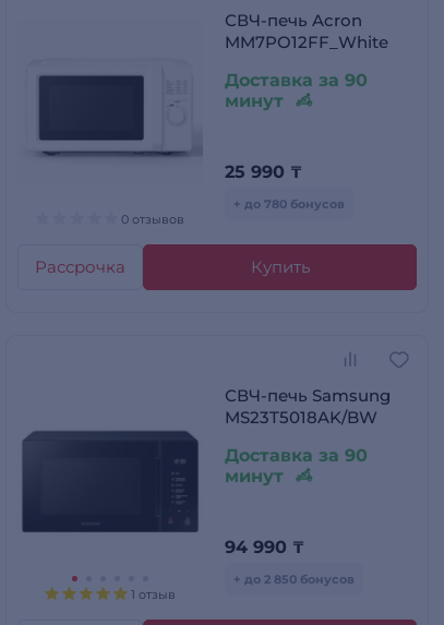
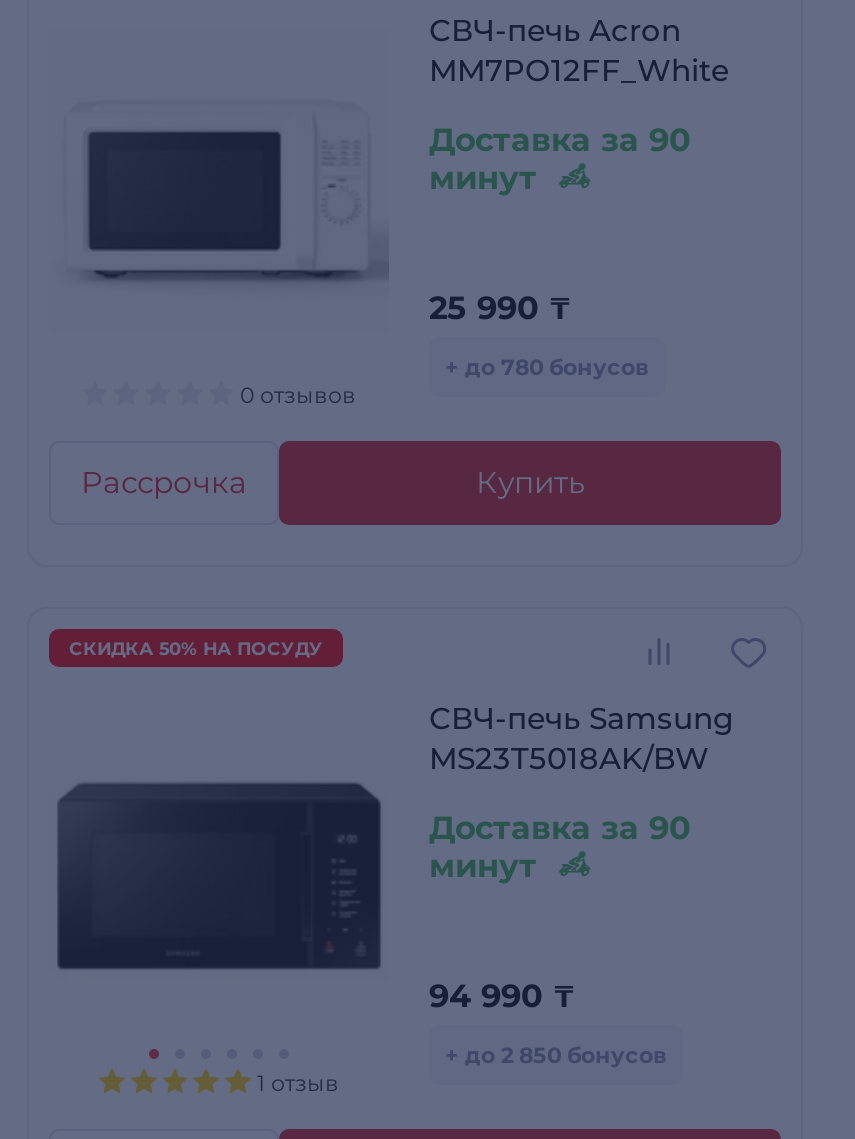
+ СКИДКА 50% НА ПОСУДУ
